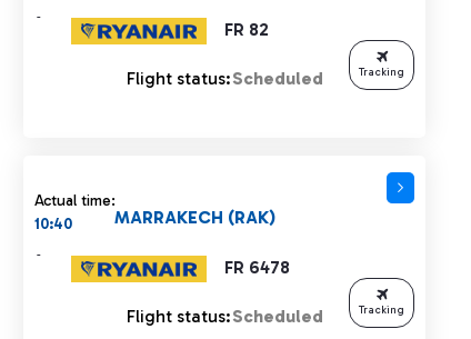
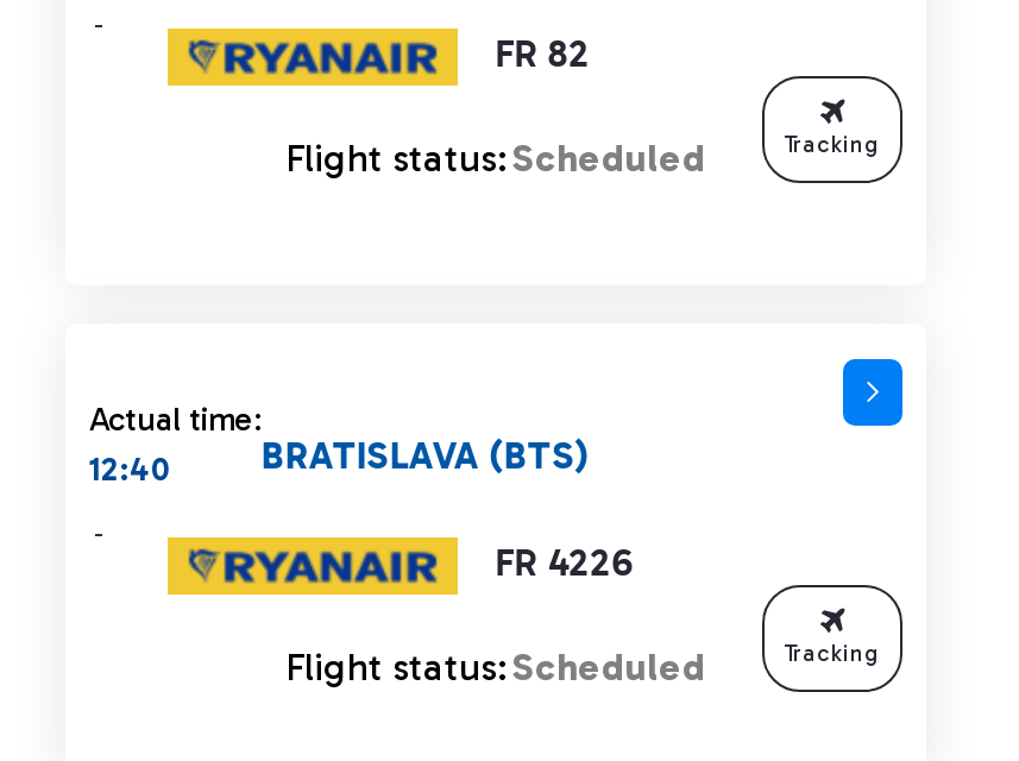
- MARRAKECH (RAK)
+ BRATISLAVA (BTS)

- 10:40
+ 12:40

- FR 6478
+ FR 4226
